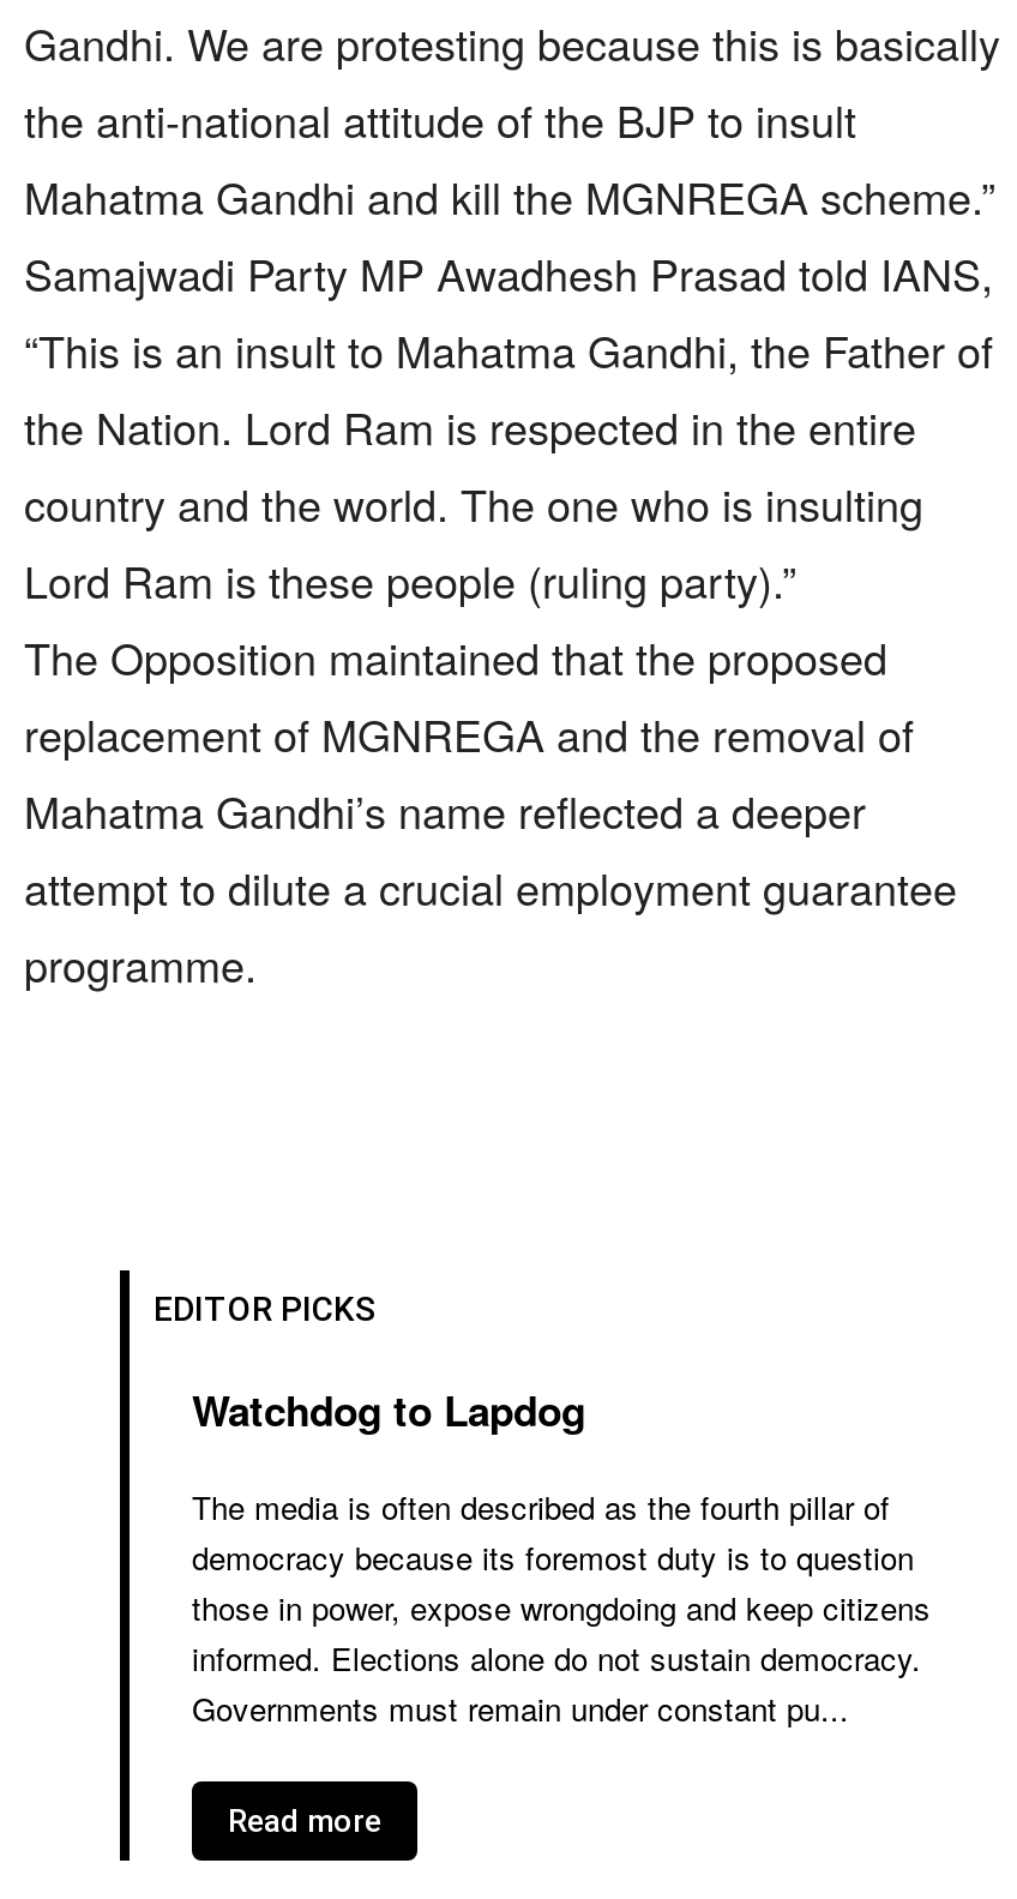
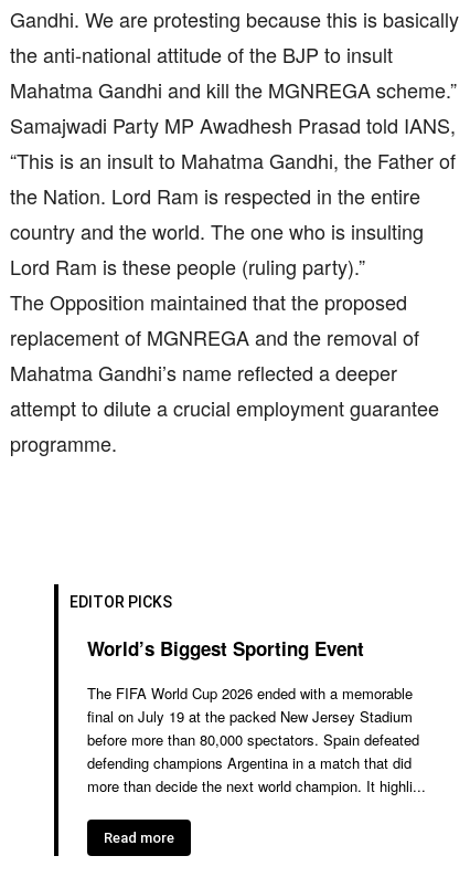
- Watchdog to Lapdog
+ World’s Biggest Sporting Event

- The media is often described as the fourth pillar of
- democracy because its foremost duty is to question
- those in power, expose wrongdoing and keep citizens
- informed. Elections alone do not sustain democracy.
- Governments must remain under constant pu...
+ The FIFA World Cup 2026 ended with a memorable
+ final on July 19 at the packed New Jersey Stadium
+ before more than 80,000 spectators. Spain defeated
+ defending champions Argentina in a match that did
+ more than decide the next world champion. It highli...
